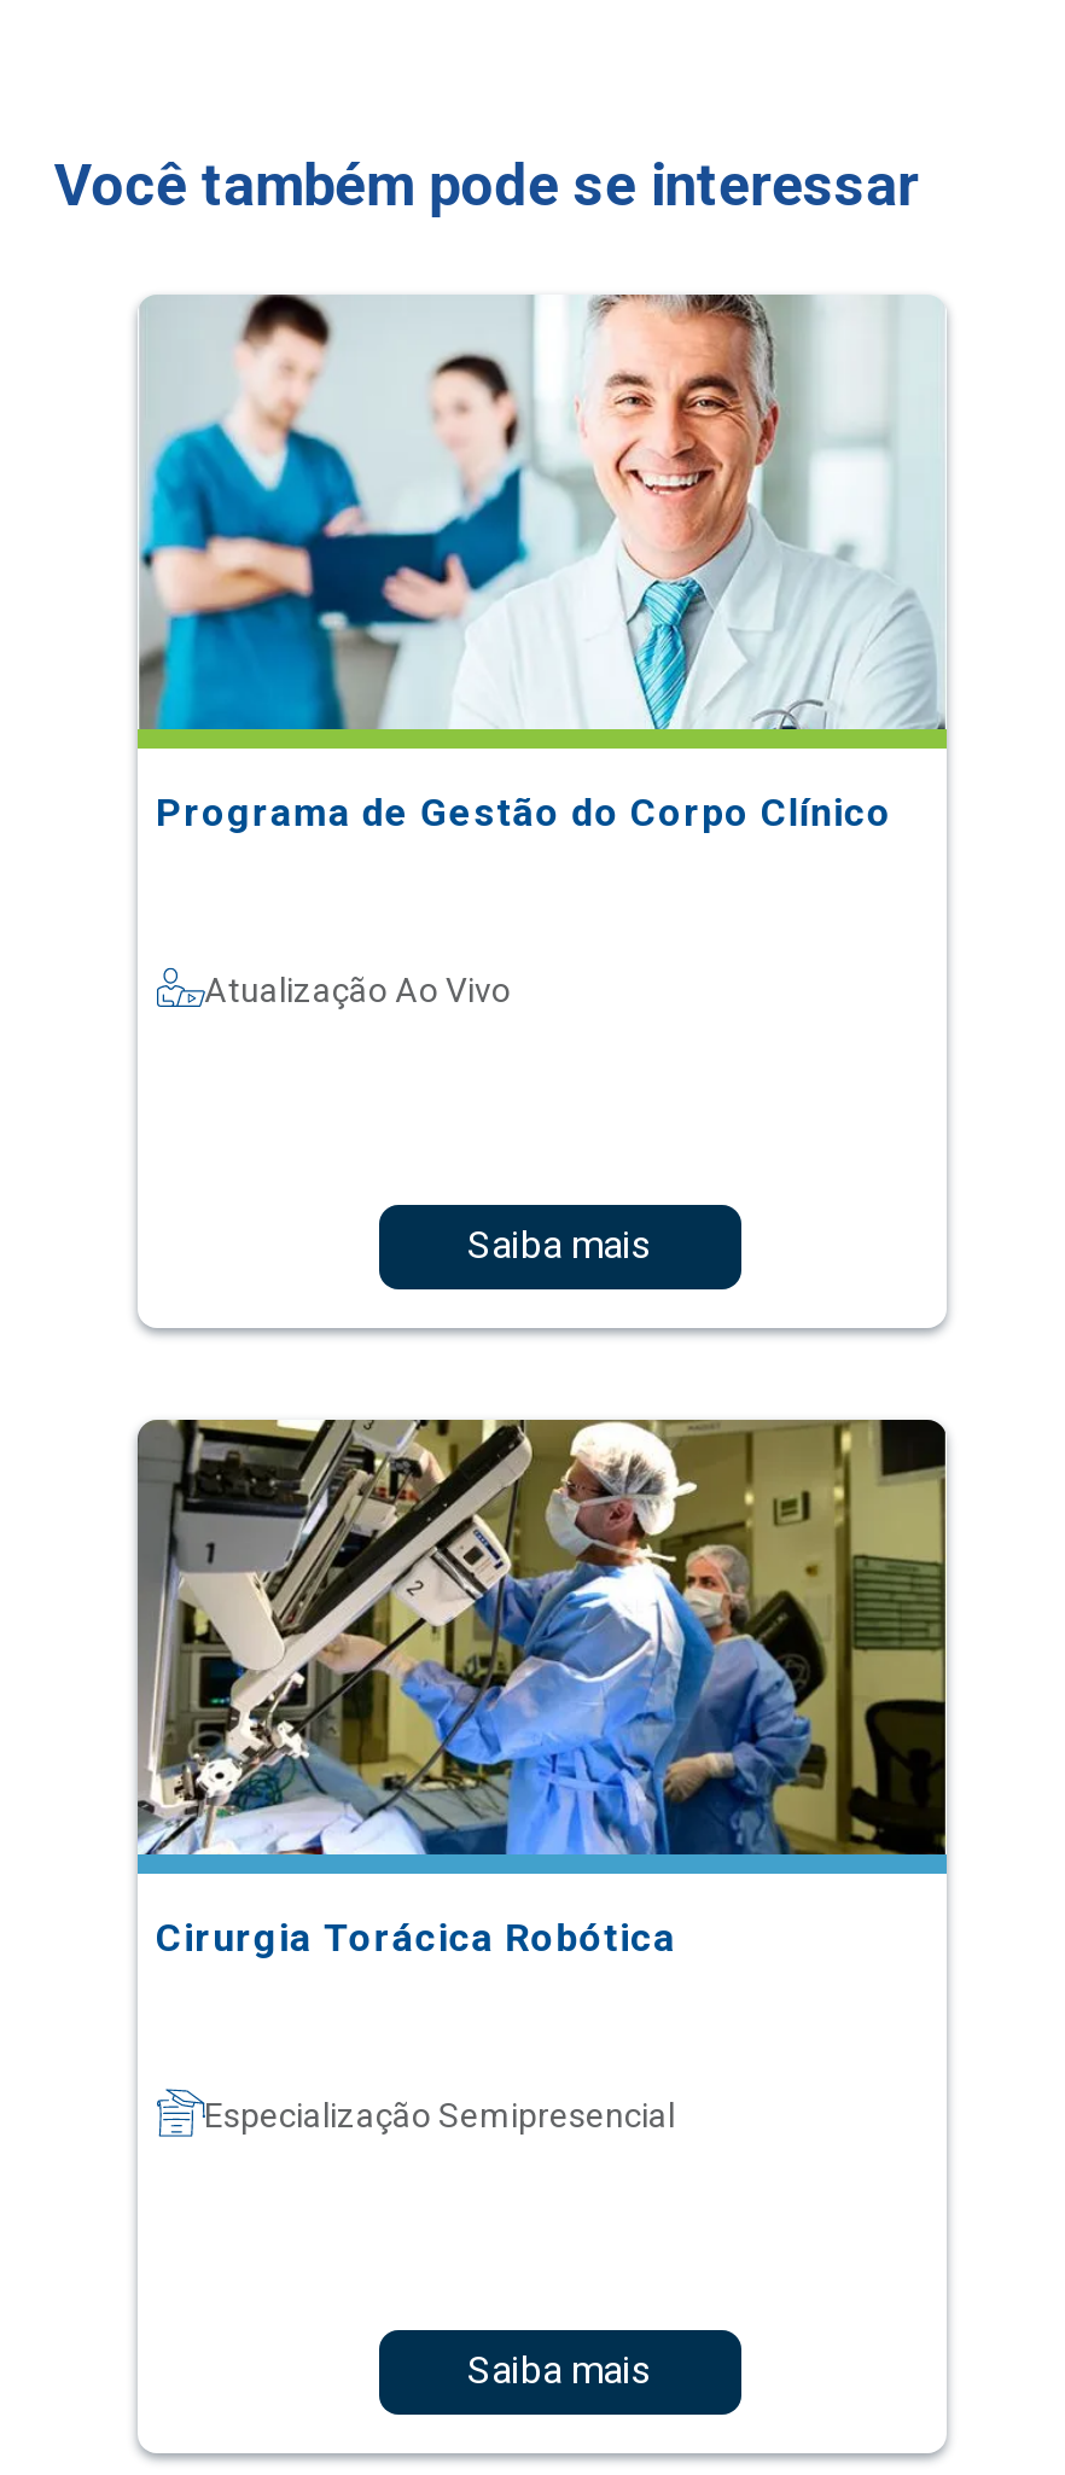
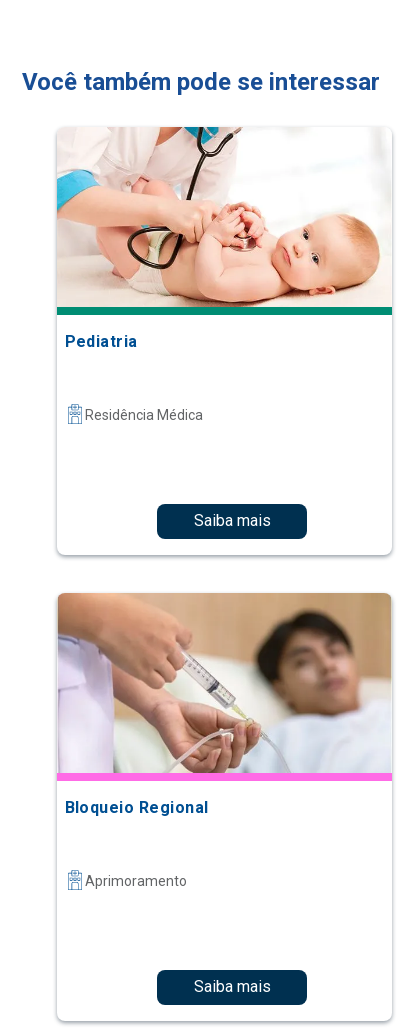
- [image]
- Programa de Gestão do Corpo Clínico
+ [image]
+ Pediatria

- Atualização Ao Vivo
+ Residência Médica

- [image]
- Cirurgia Torácica Robótica
+ [image]
+ Bloqueio Regional

- Especialização Semipresencial
+ Aprimoramento
